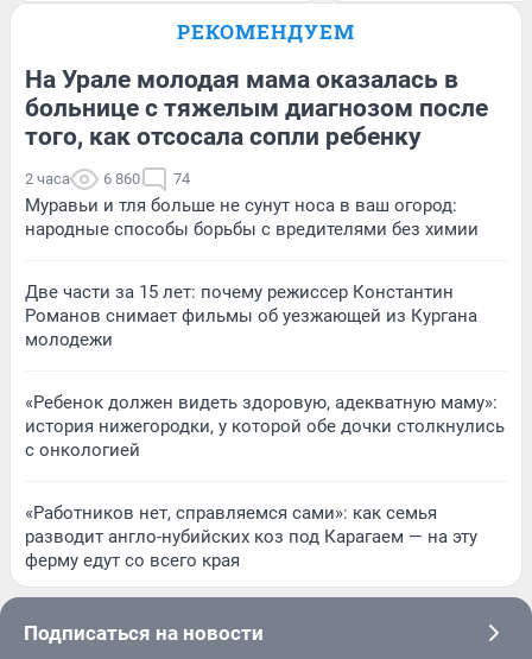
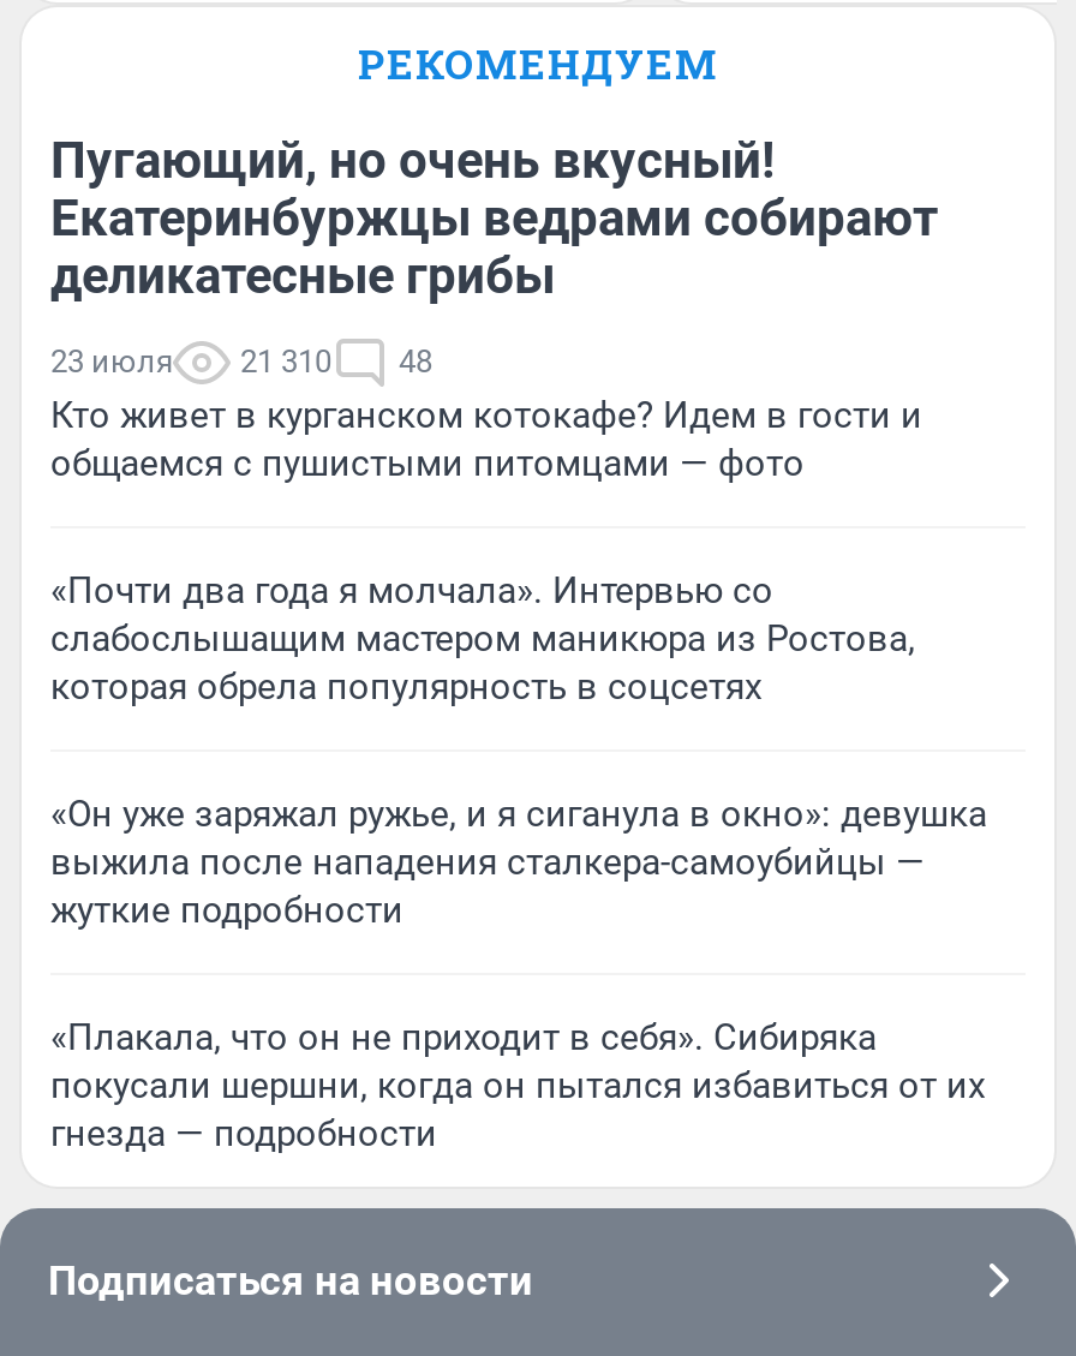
- На Урале молодая мама оказалась в
- больнице с тяжелым диагнозом после
- того, как отсосала сопли ребенку
+ Пугающий, но очень вкусный!
+ Екатеринбуржцы ведрами собирают
+ деликатесные грибы

- 2 часа
- 6 860
- 74
- Муравьи и тля больше не сунут носа в ваш огород:
- народные способы борьбы с вредителями без химии
+ 23 июля
+ 21 310
+ 48
+ Кто живет в курганском котокафе? Идем в гости и
+ общаемся с пушистыми питомцами — фото

- Две части за 15 лет: почему режиссер Константин
- Романов снимает фильмы об уезжающей из Кургана
- молодежи
+ «Почти два года я молчала». Интервью со
+ слабослышащим мастером маникюра из Ростова,
+ которая обрела популярность в соцсетях

- «Ребенок должен видеть здоровую, адекватную маму»:
- история нижегородки, у которой обе дочки столкнулись
- с онкологией
+ «Он уже заряжал ружье, и я сиганула в окно»: девушка
+ выжила после нападения сталкера-самоубийцы —
+ жуткие подробности

- «Работников нет, справляемся сами»: как семья
- разводит англо-нубийских коз под Карагаем — на эту
- ферму едут со всего края
+ «Плакала, что он не приходит в себя». Сибиряка
+ покусали шершни, когда он пытался избавиться от их
+ гнезда — подробности
